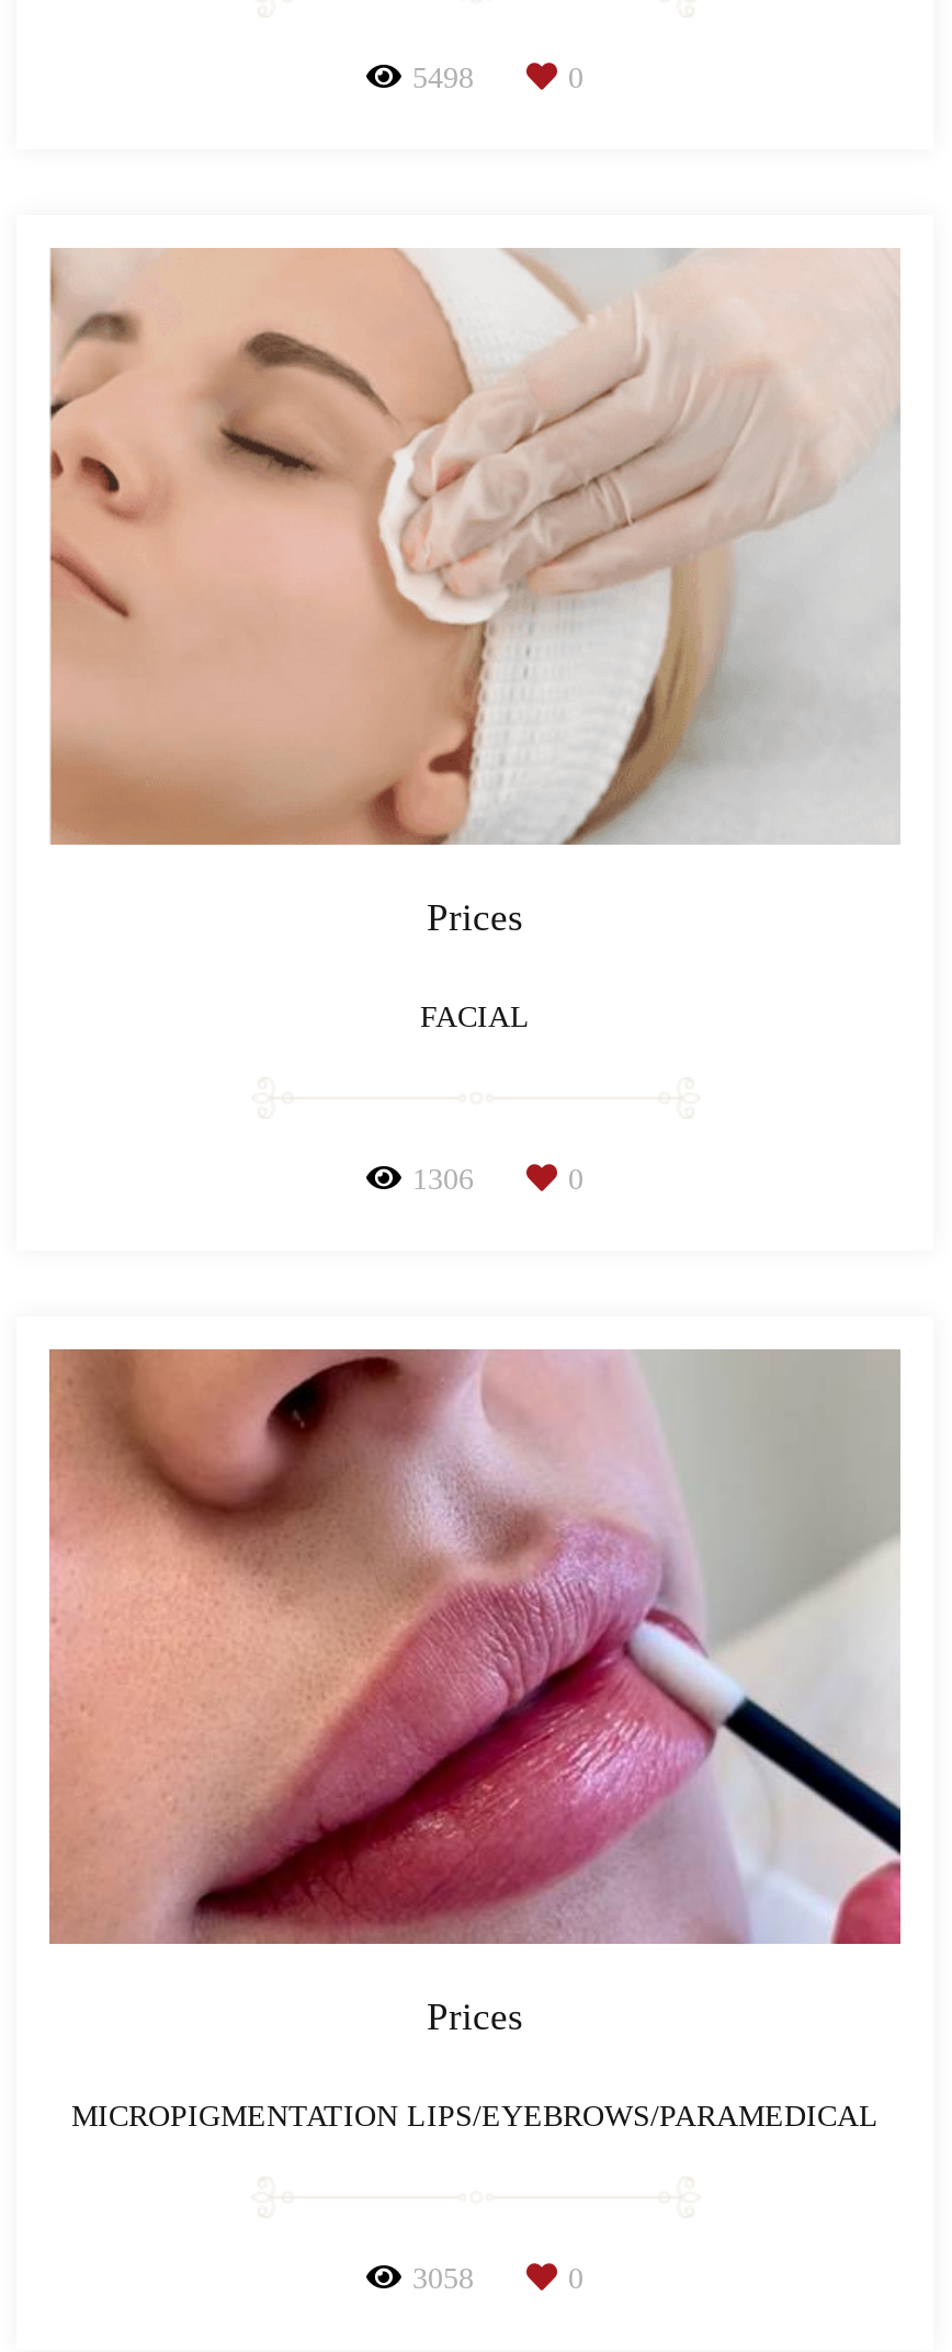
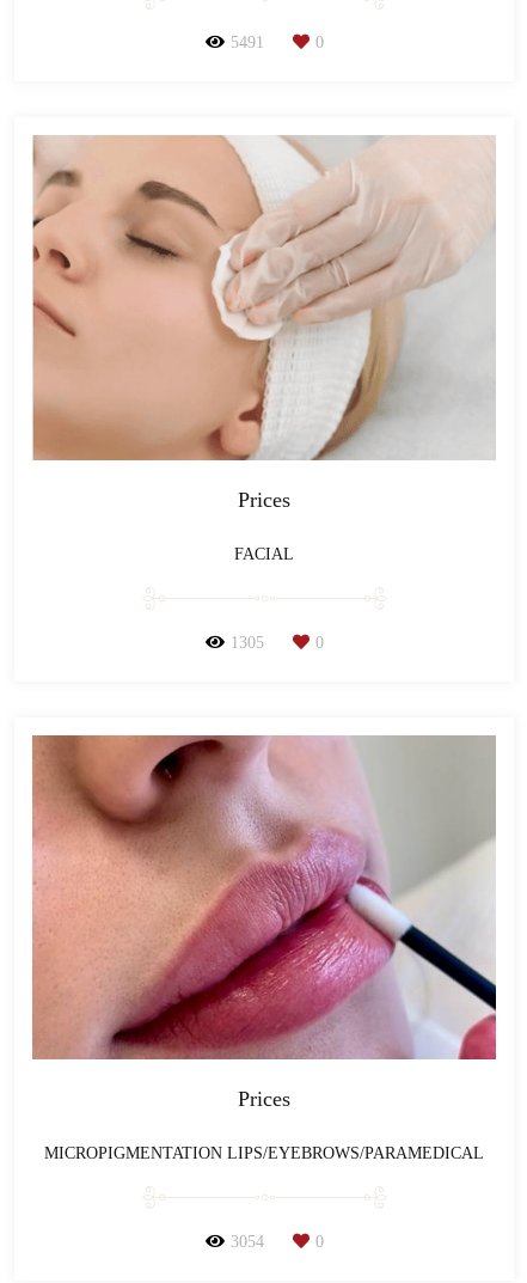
- 5498
+ 5491

- 1306
+ 1305

- 3058
+ 3054
